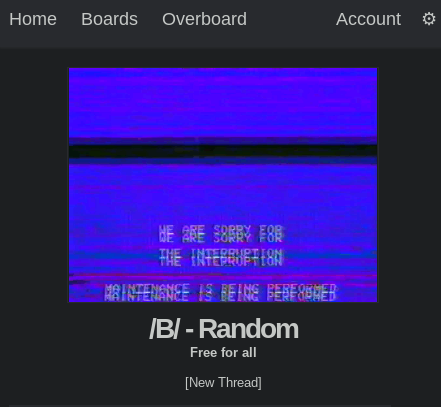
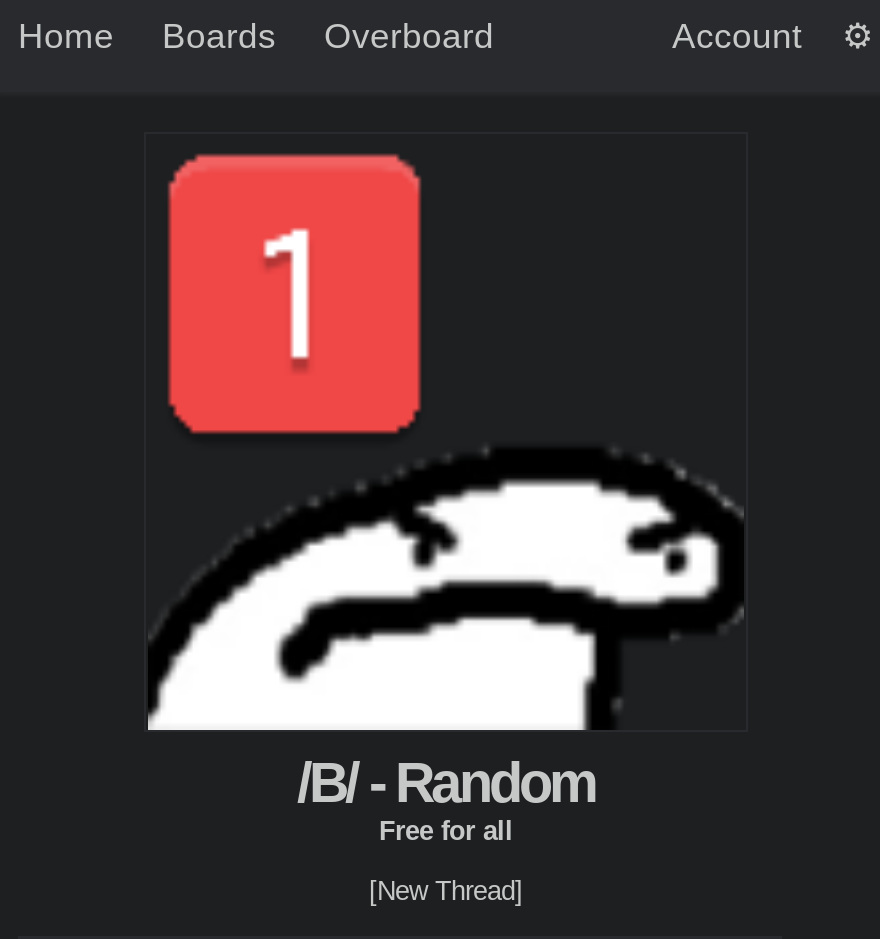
- [image]
+ [image]
